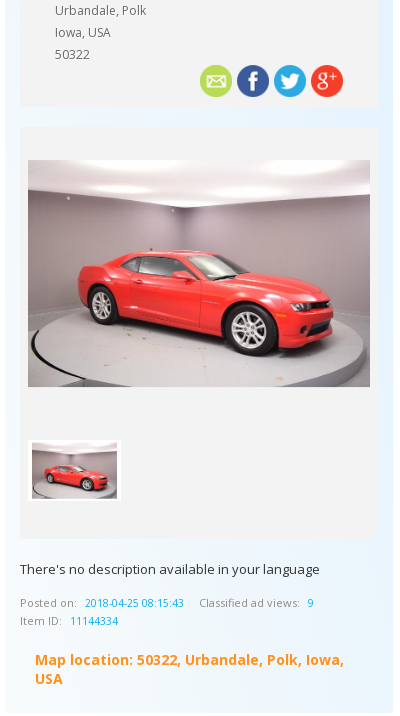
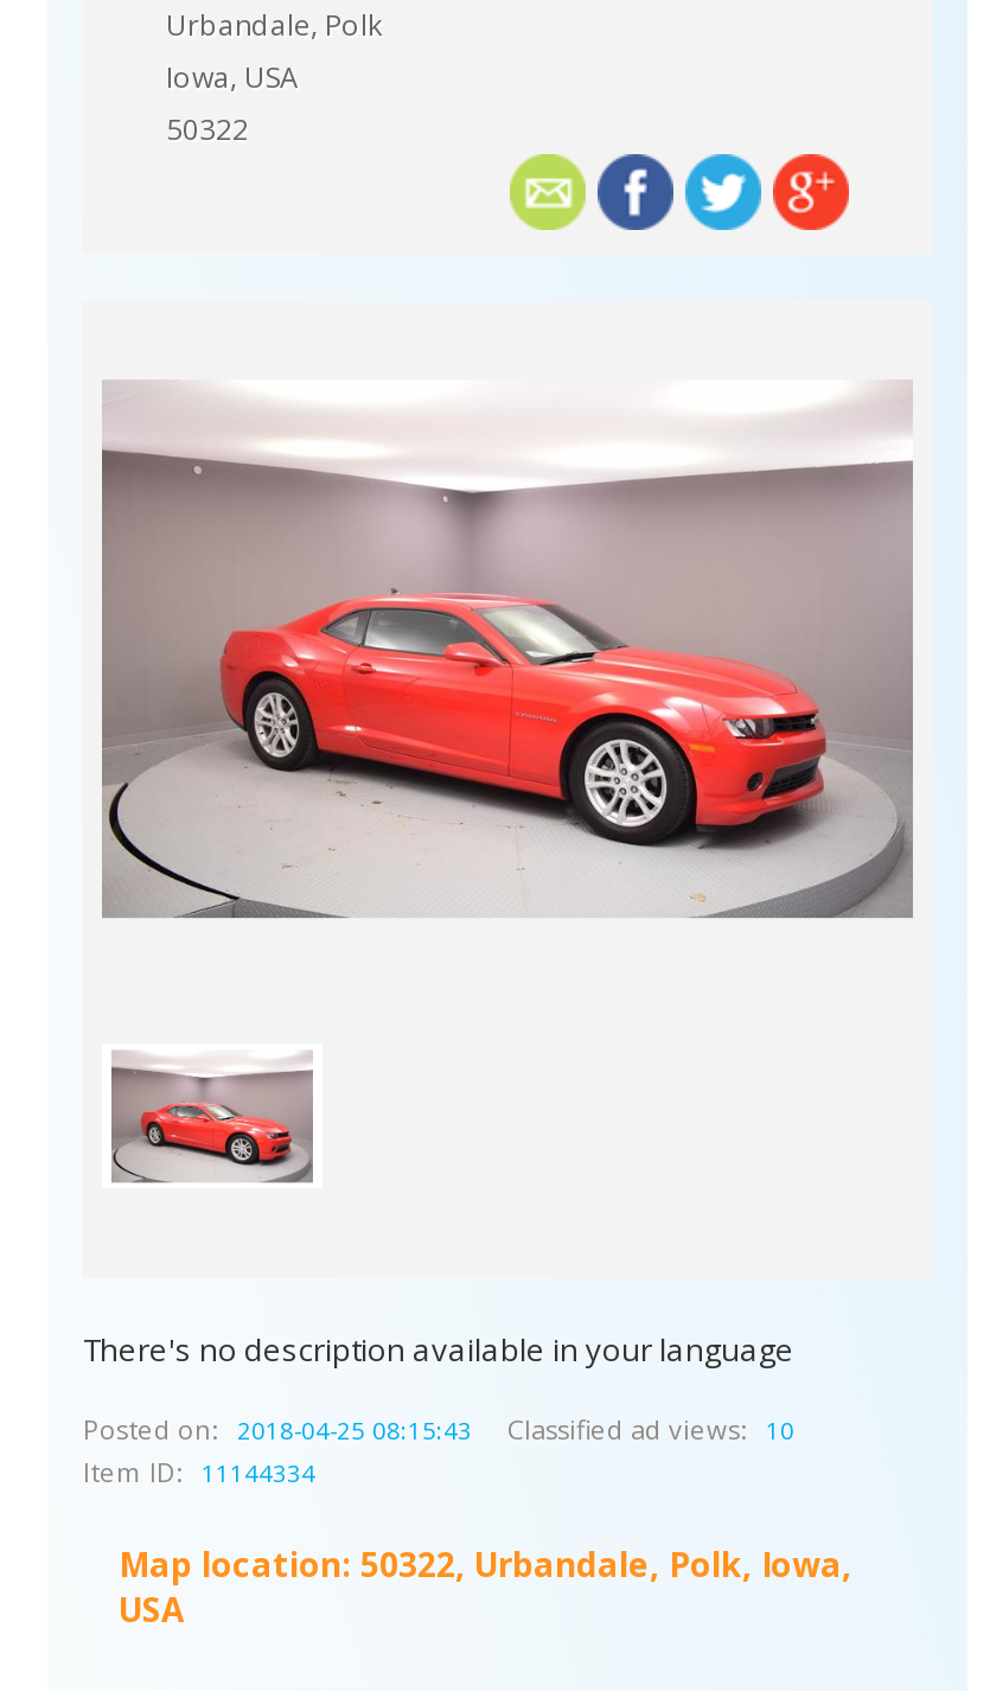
- Classified ad views: 9
+ Classified ad views: 10
